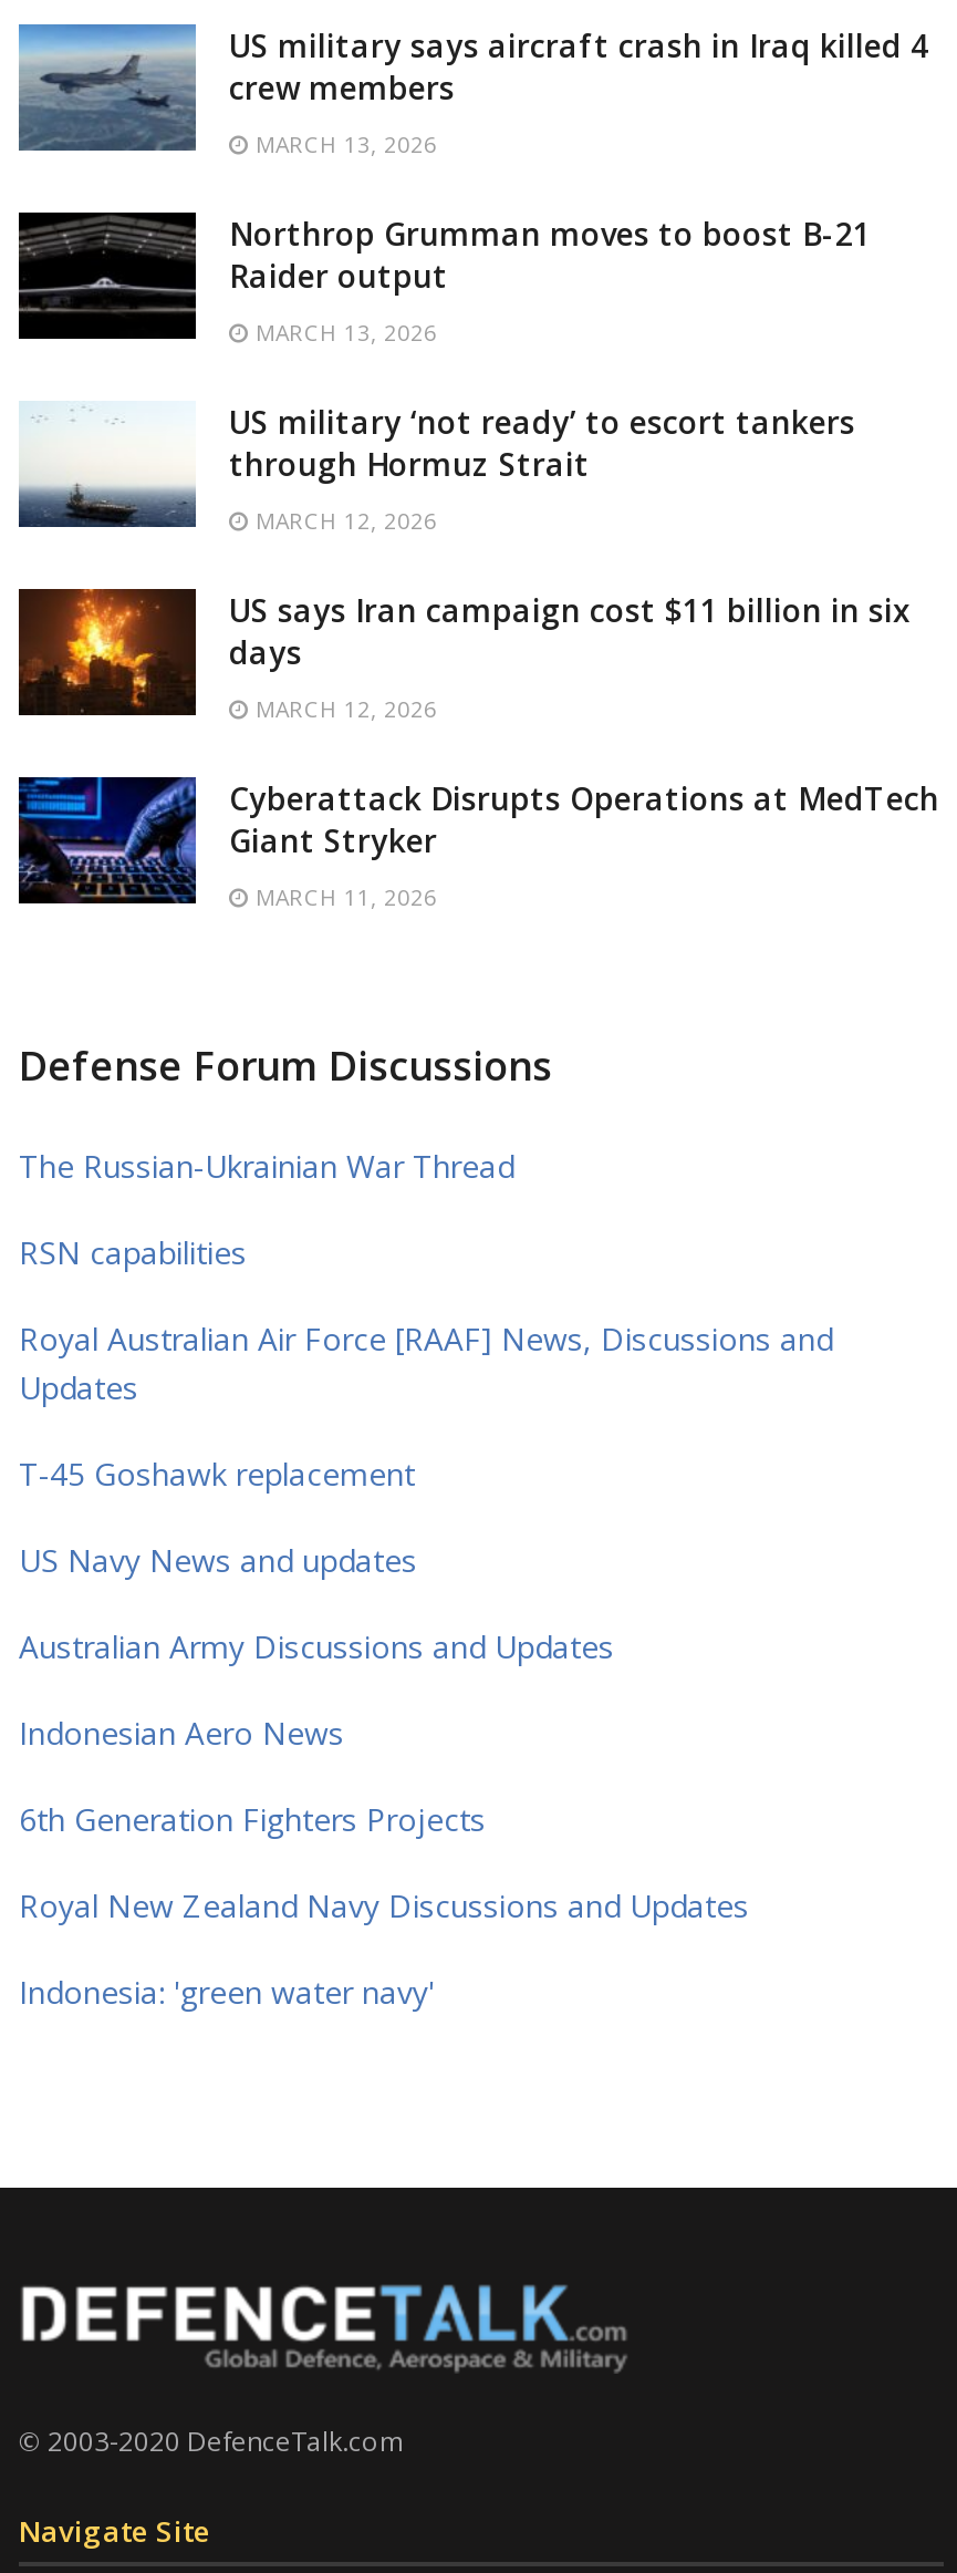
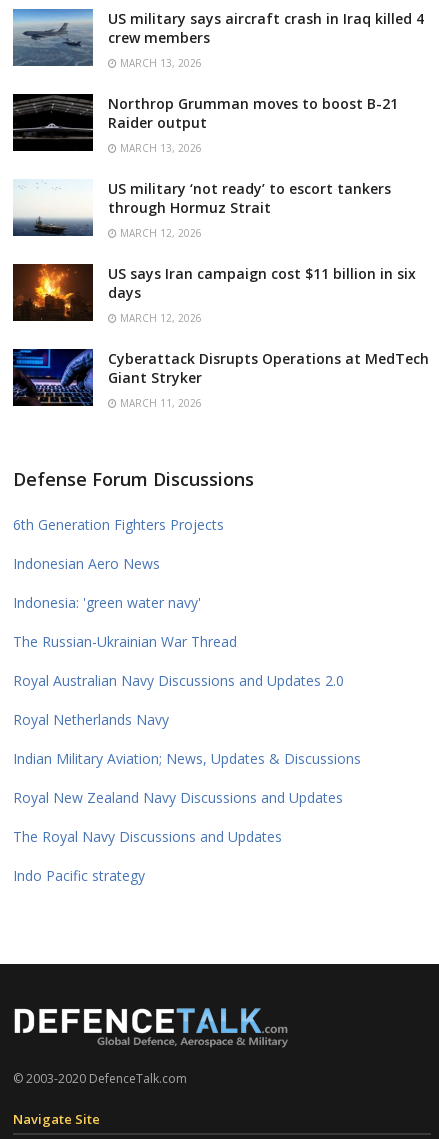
moved down: The Russian-Ukrainian War Thread

- RSN capabilities
- Royal Australian Air Force [RAAF] News, Discussions and
- Updates
- T-45 Goshawk replacement
- US Navy News and updates
- Australian Army Discussions and Updates

moved down: Indonesian Aero News

moved up: 6th Generation Fighters Projects

moved down: Royal New Zealand Navy Discussions and Updates

moved up: Indonesia: 'green water navy'

+ Royal Australian Navy Discussions and Updates 2.0
+ Royal Netherlands Navy
+ Indian Military Aviation; News, Updates & Discussions
+ The Royal Navy Discussions and Updates
+ Indo Pacific strategy
